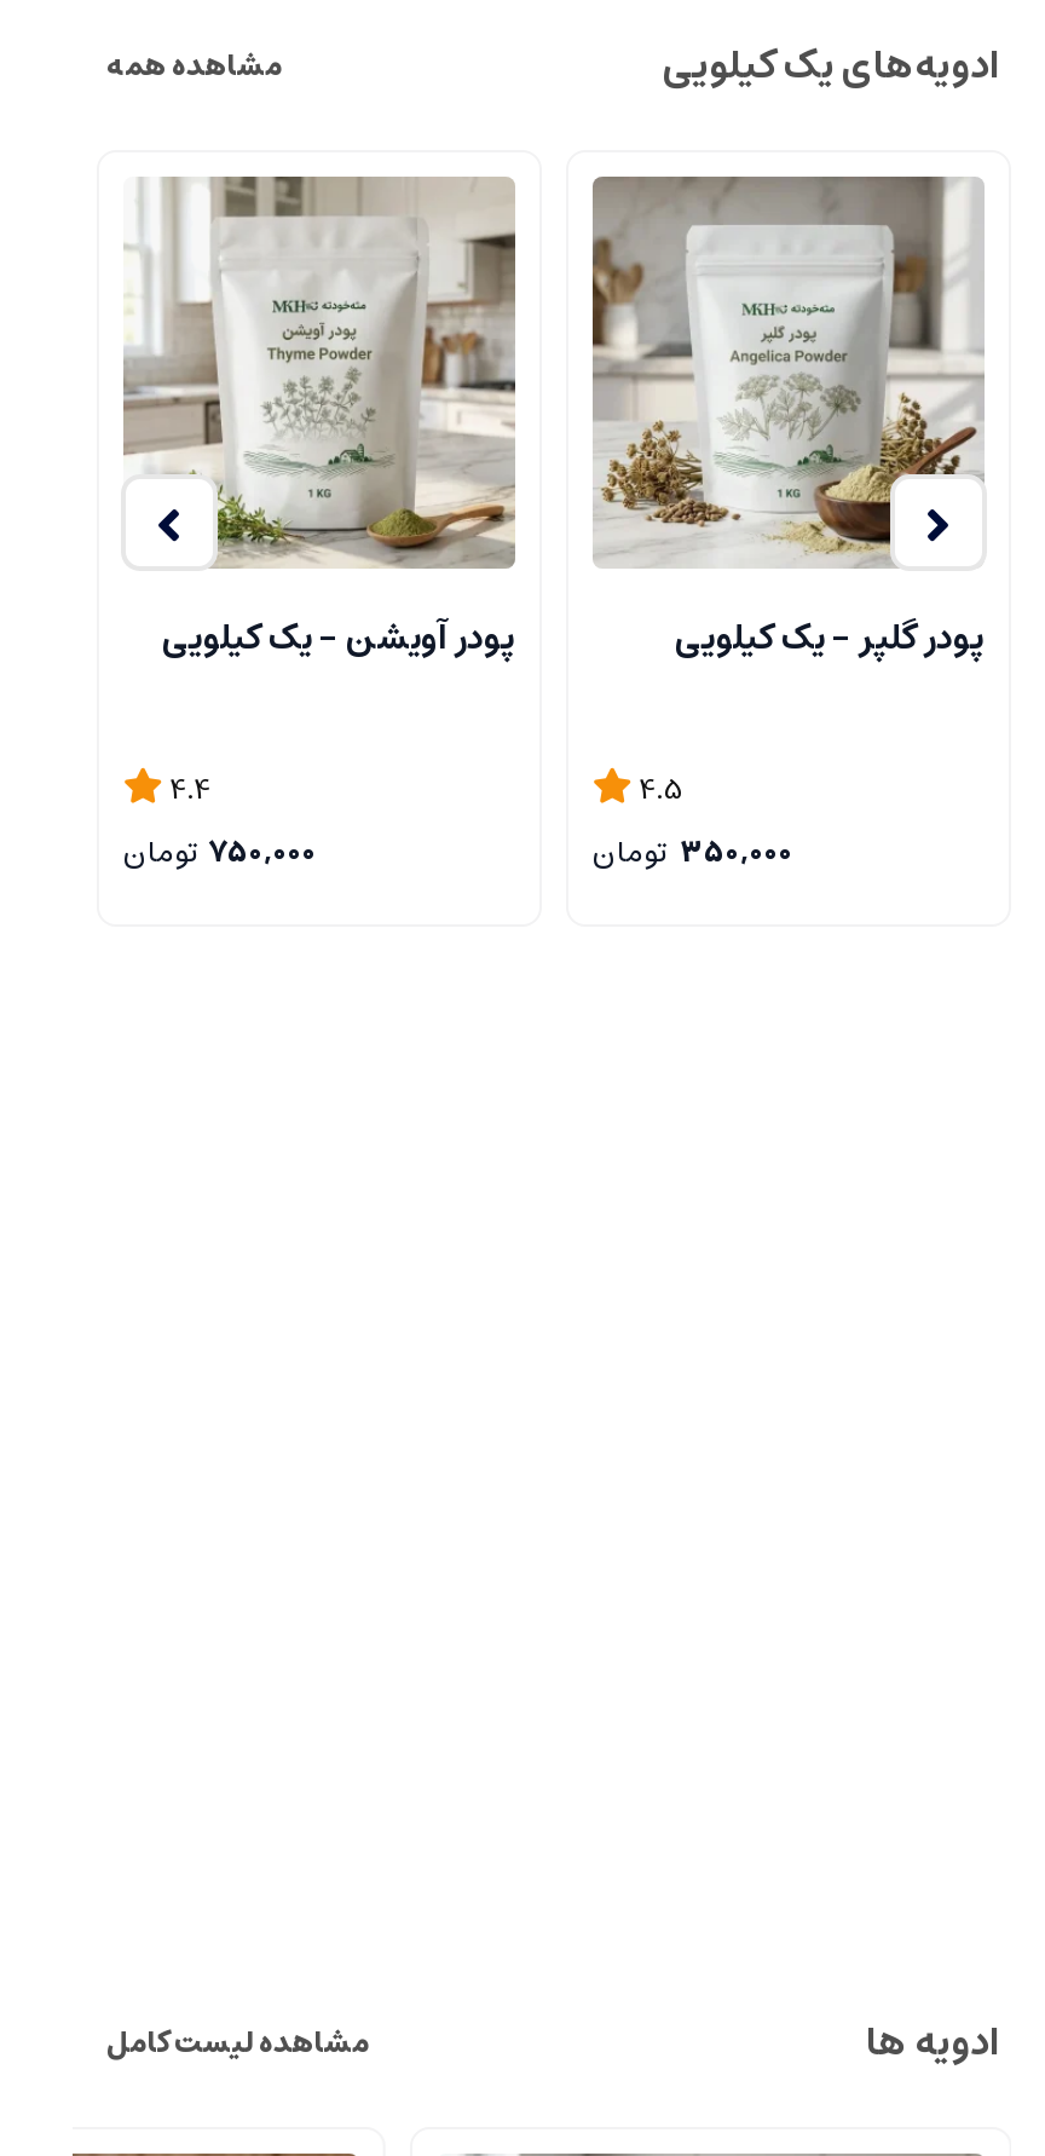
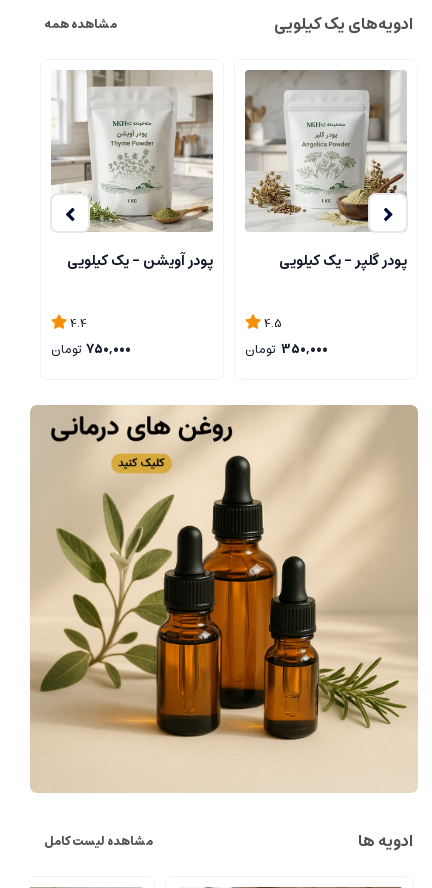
+ [image]
